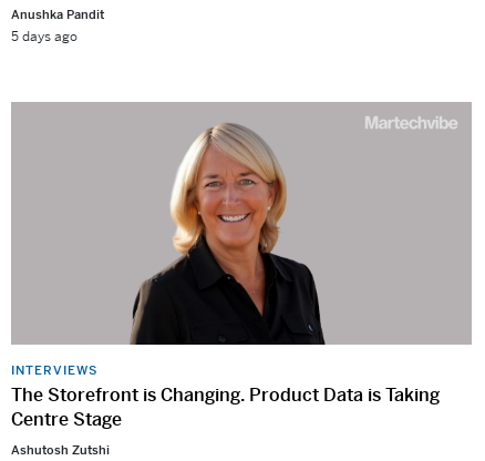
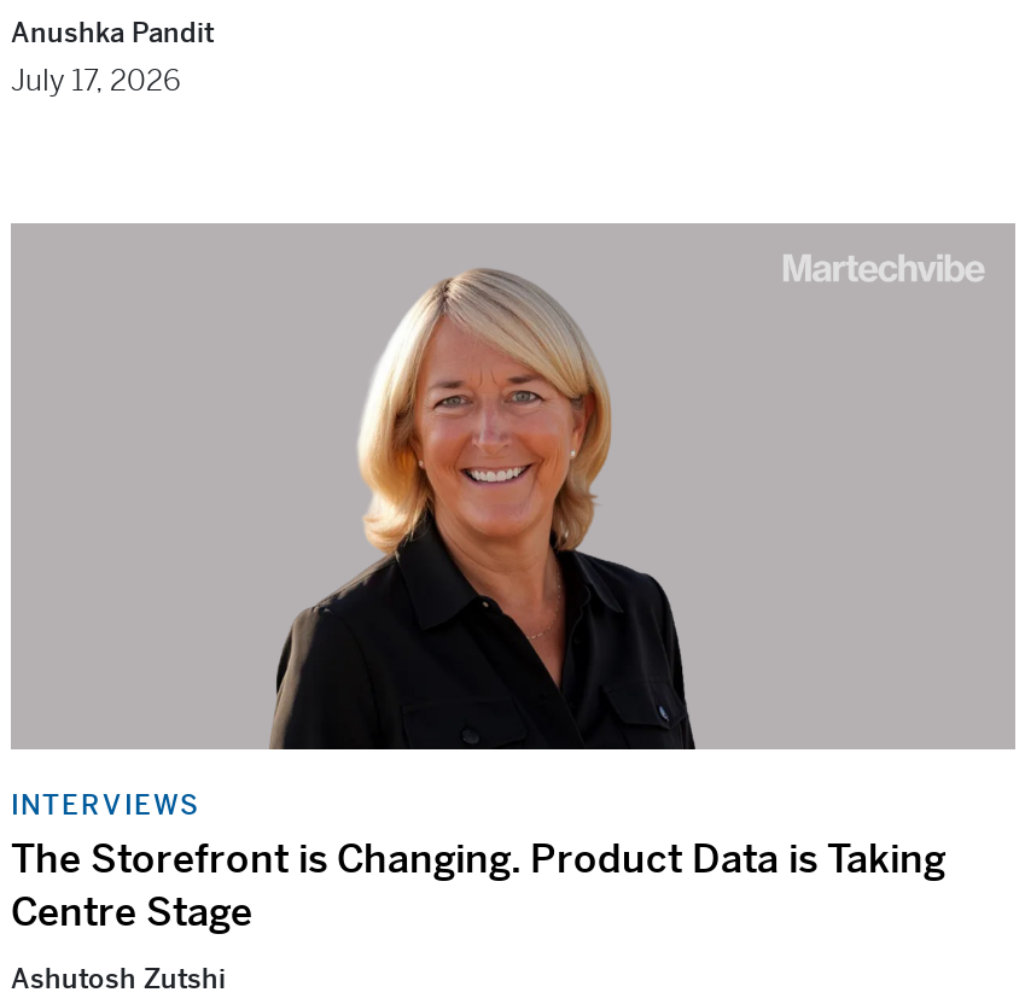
- 5 days ago
+ July 17, 2026
